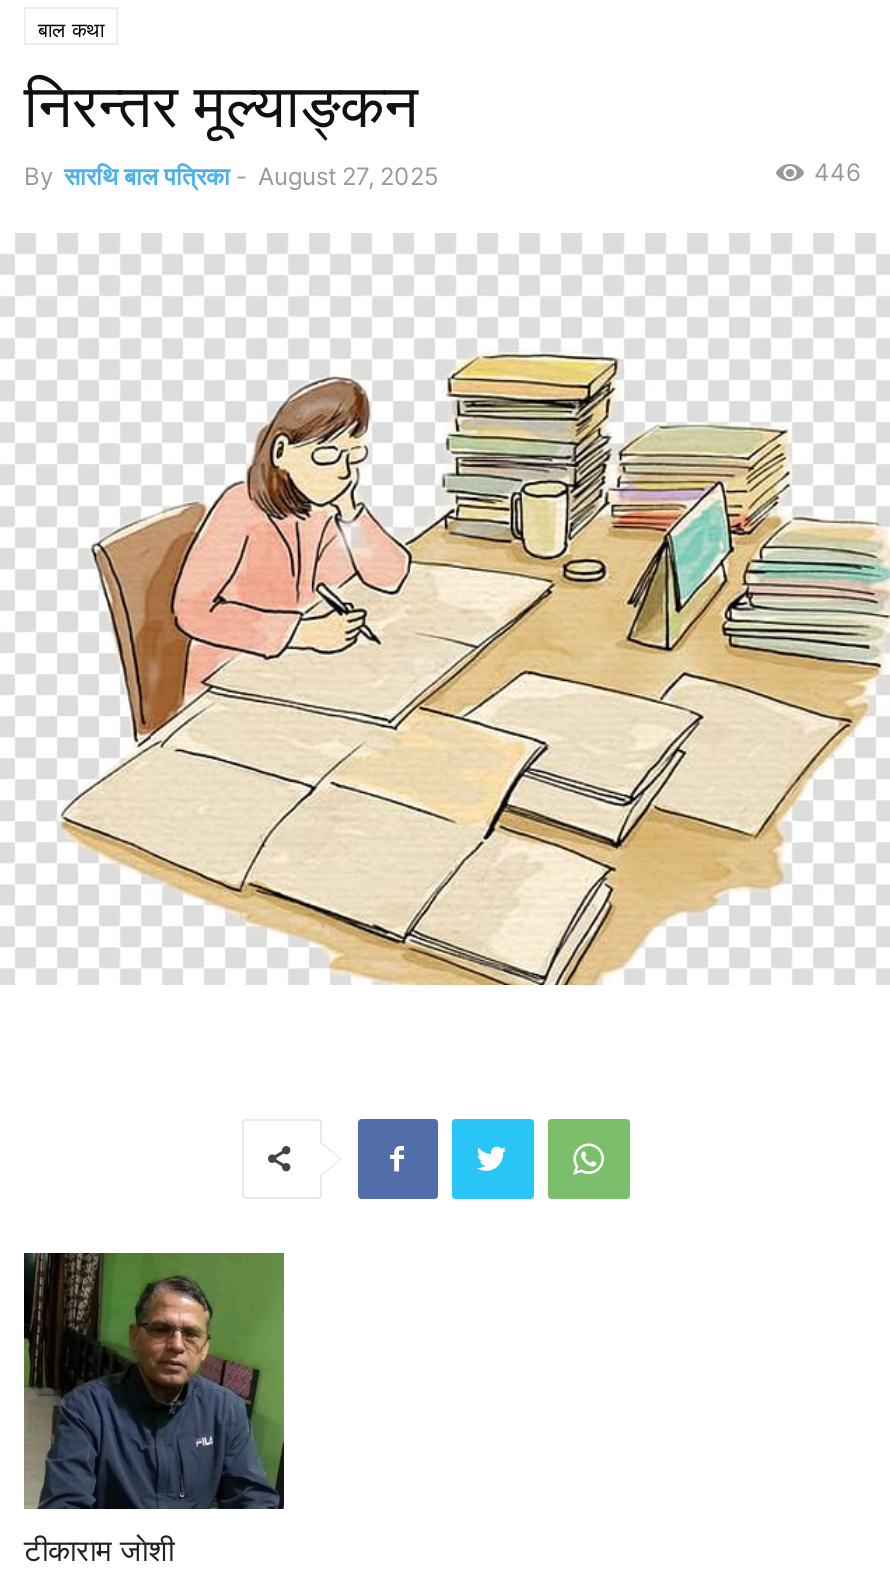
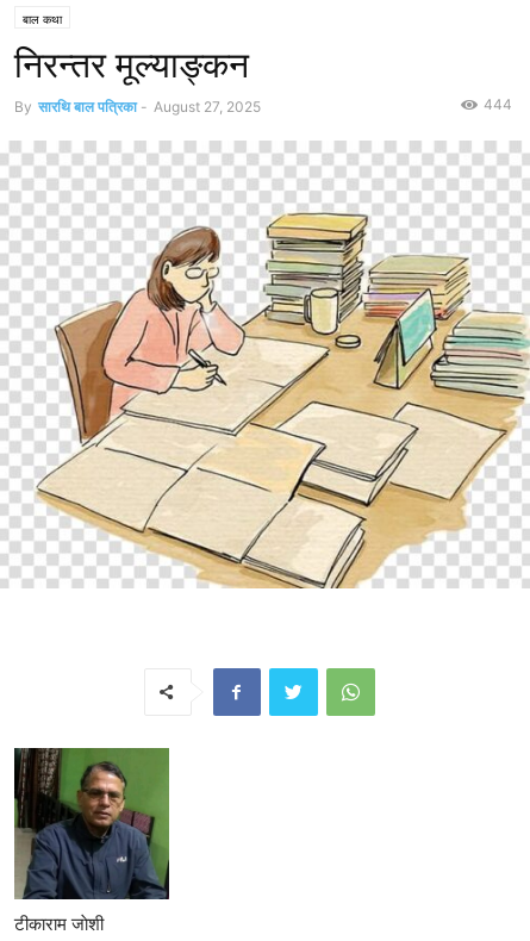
- 446
+ 444
